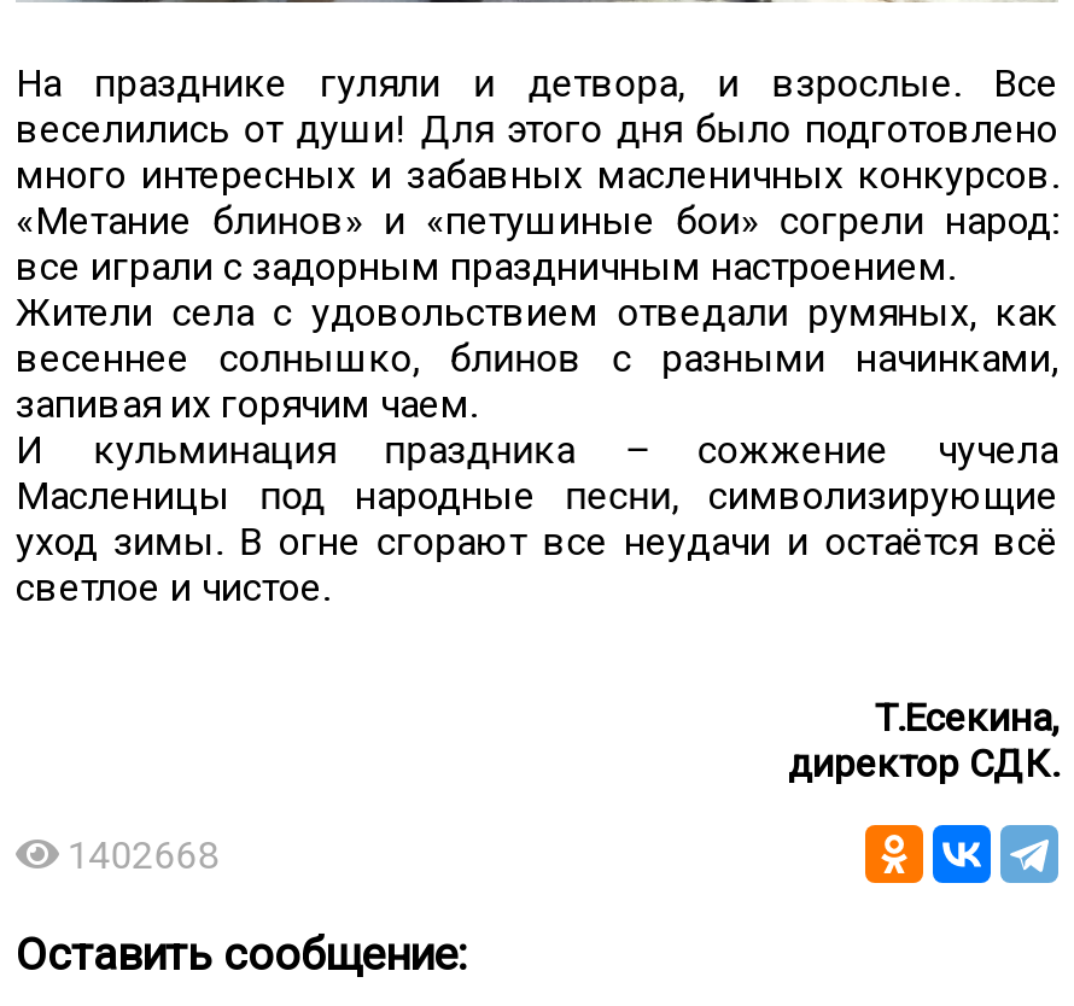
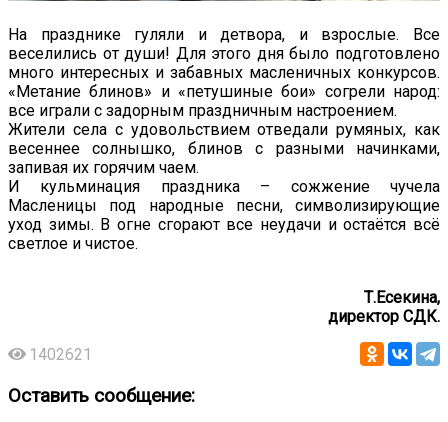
- 1402668
+ 1402621
